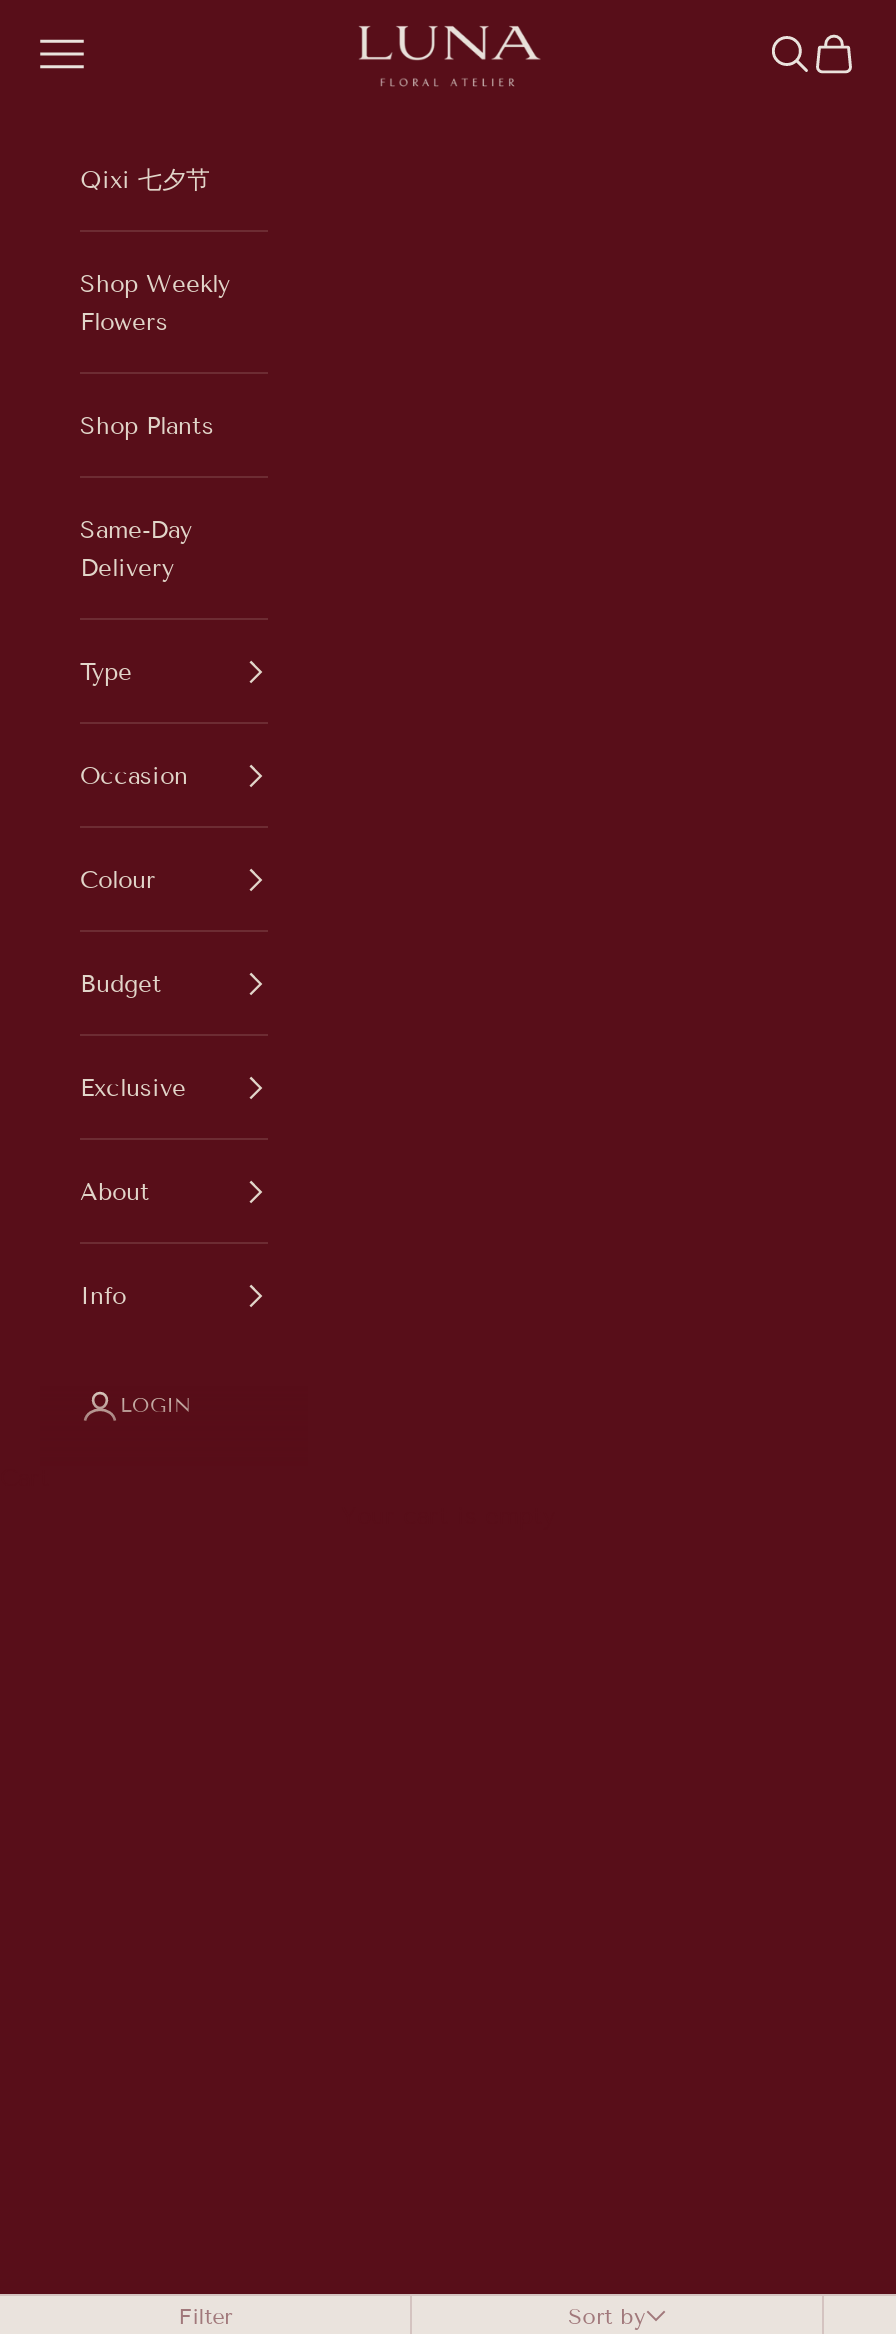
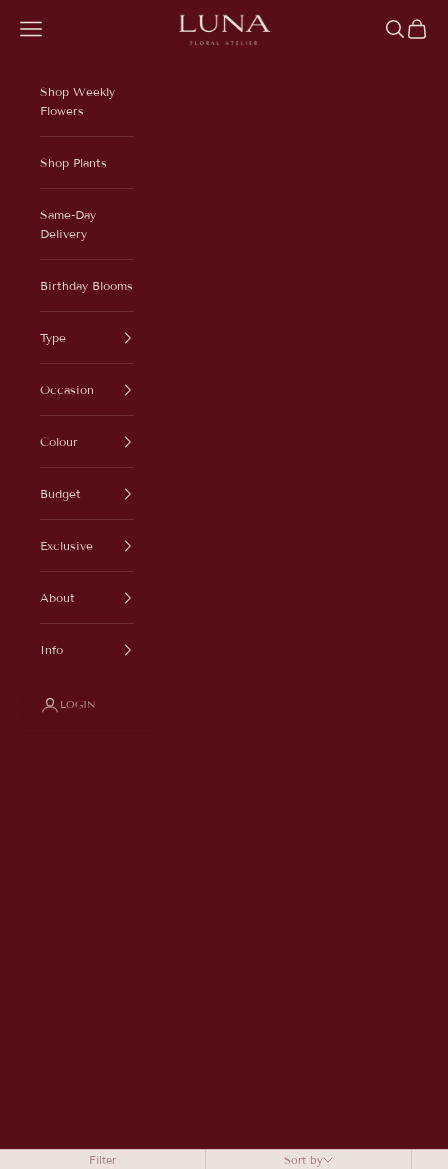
- Qixi 七夕节

moved up: Shop Weekly | Flowers | Shop Plants | Same-Day | Delivery

+ Birthday Blooms
